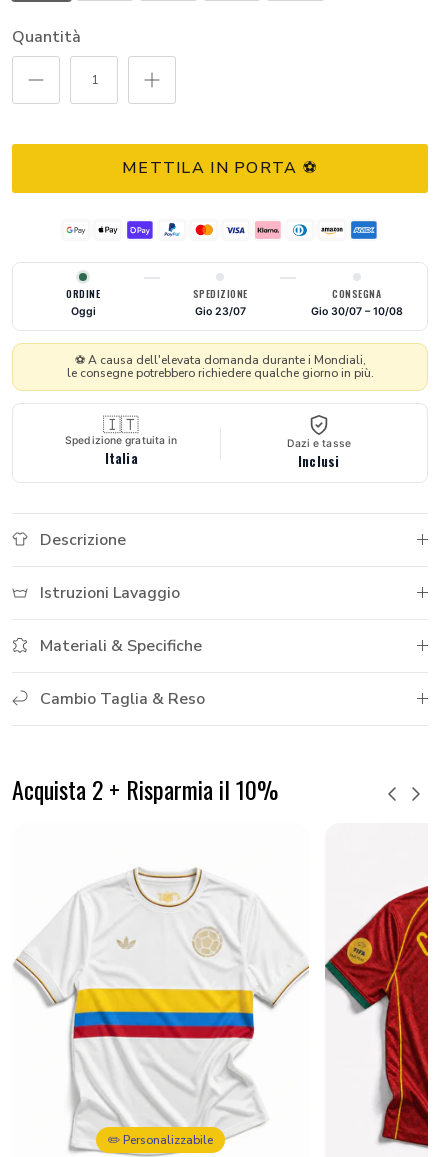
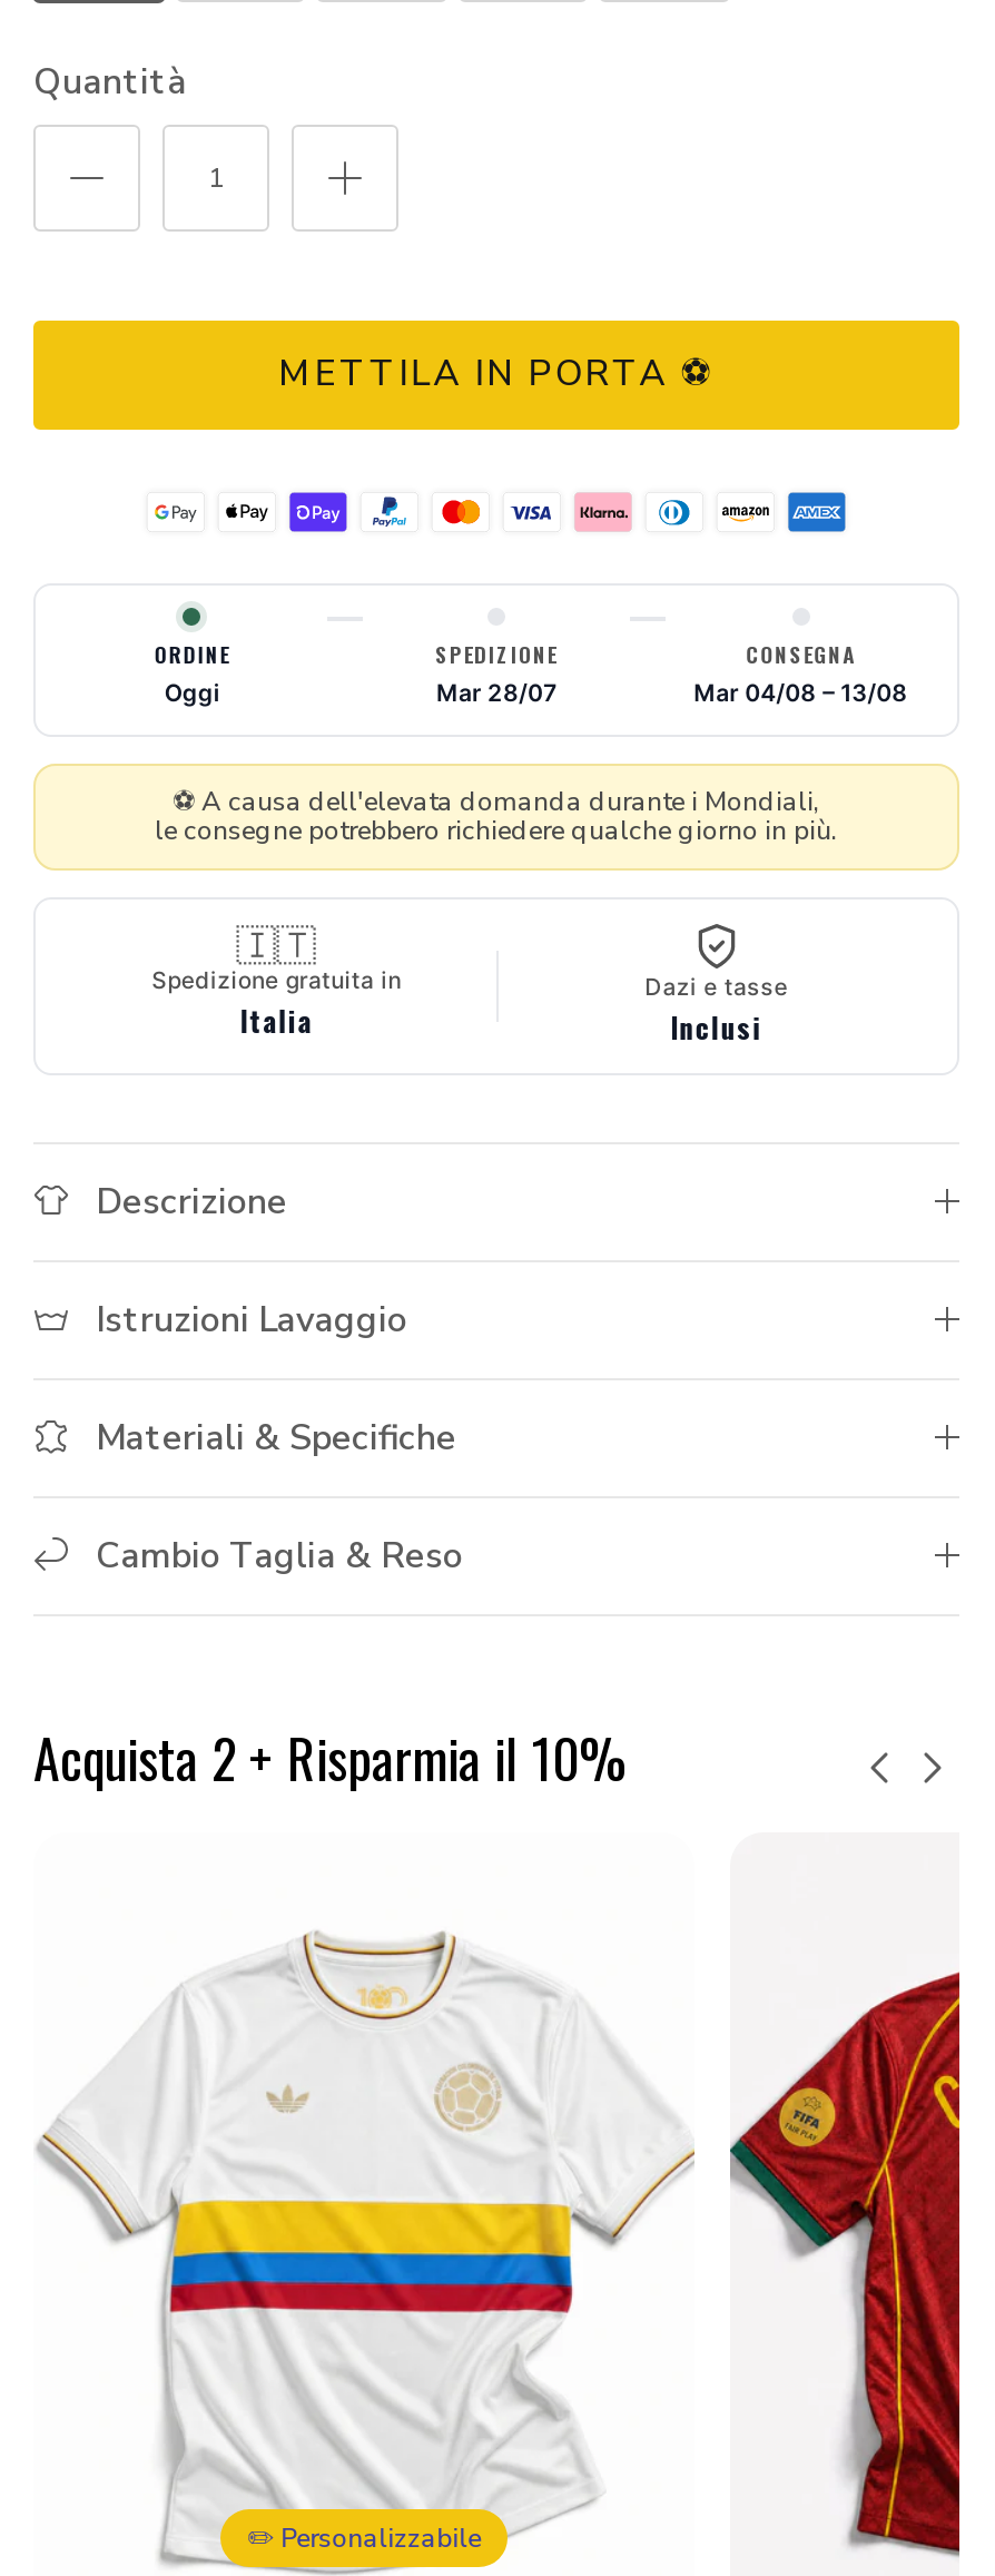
- Gio 23/07
+ Mar 28/07

- Gio 30/07 – 10/08
+ Mar 04/08 – 13/08
